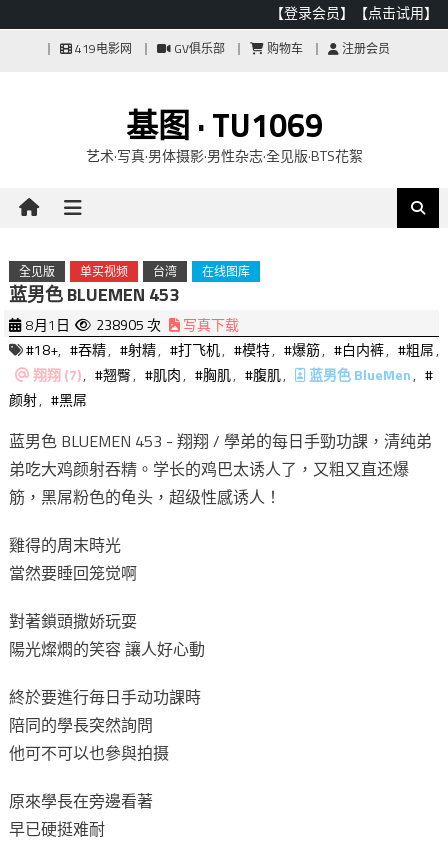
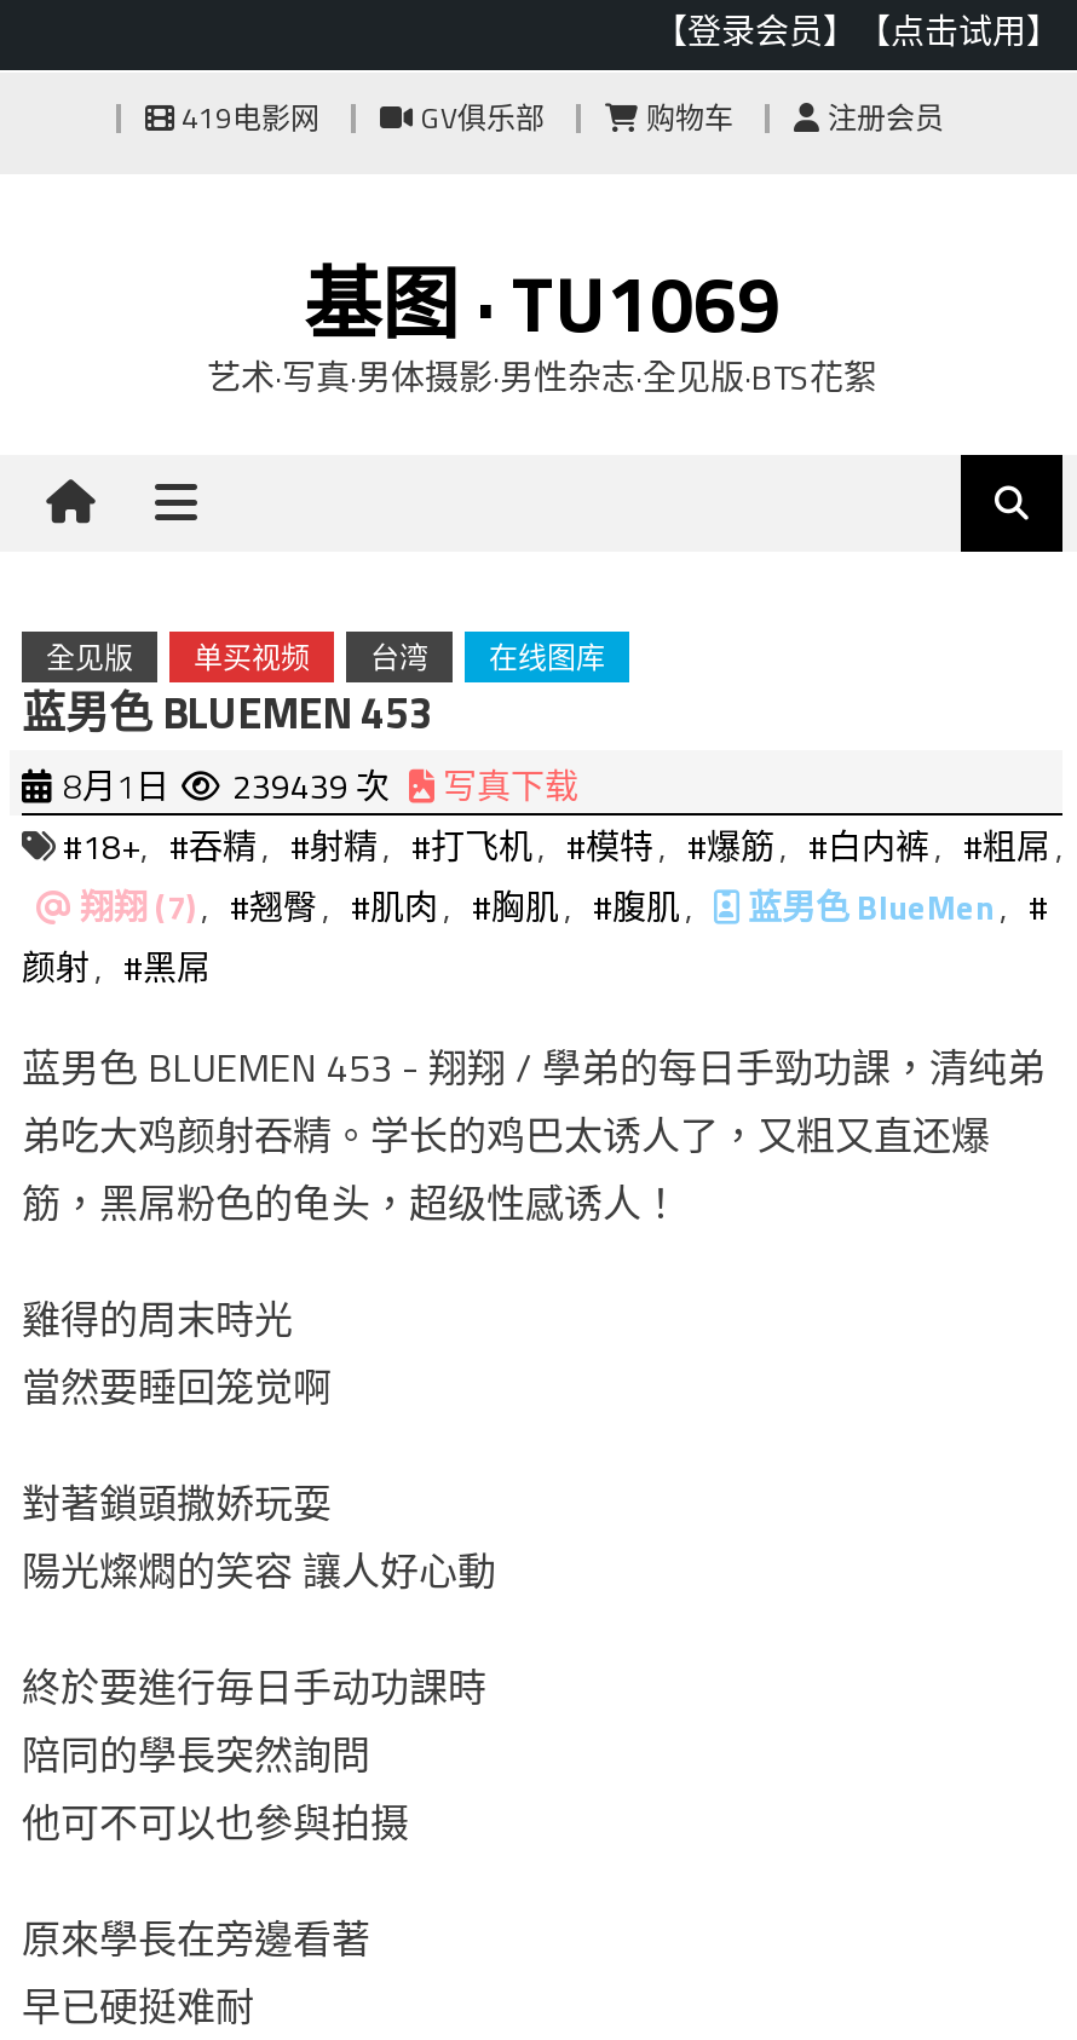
- 8月1日 238905 次 写真下载
+ 8月1日 239439 次 写真下载
